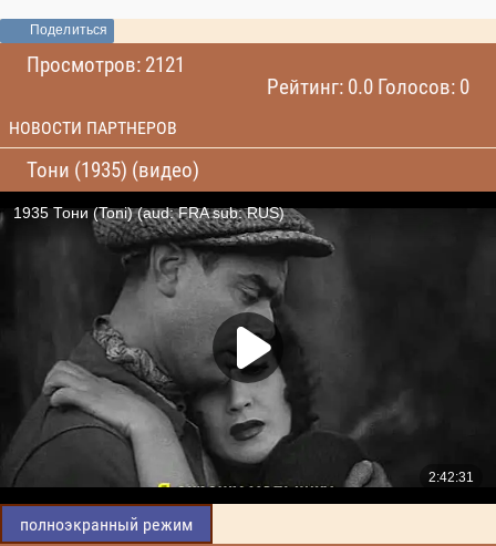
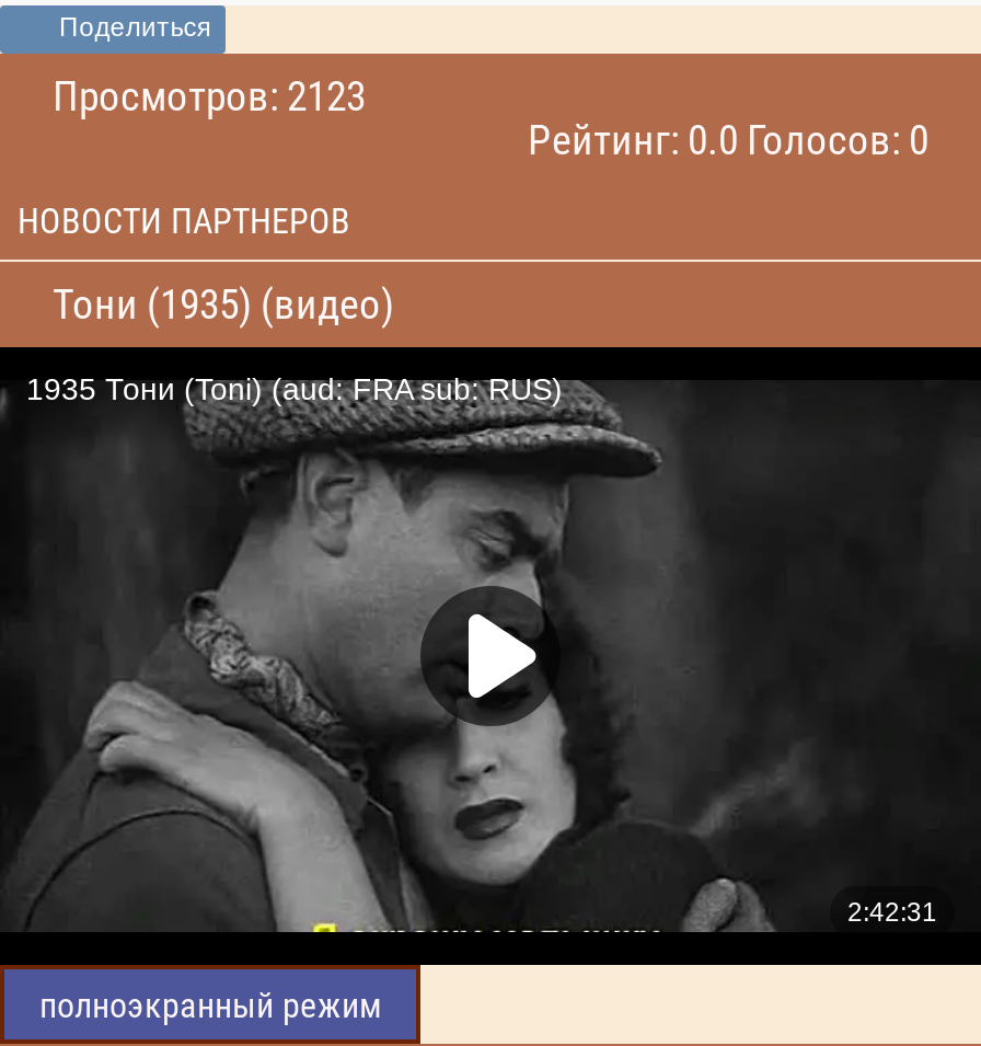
- Просмотров: 2121
+ Просмотров: 2123
